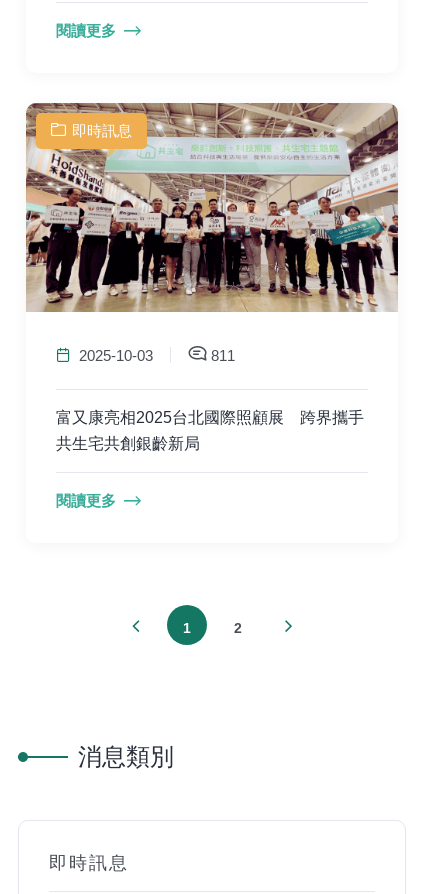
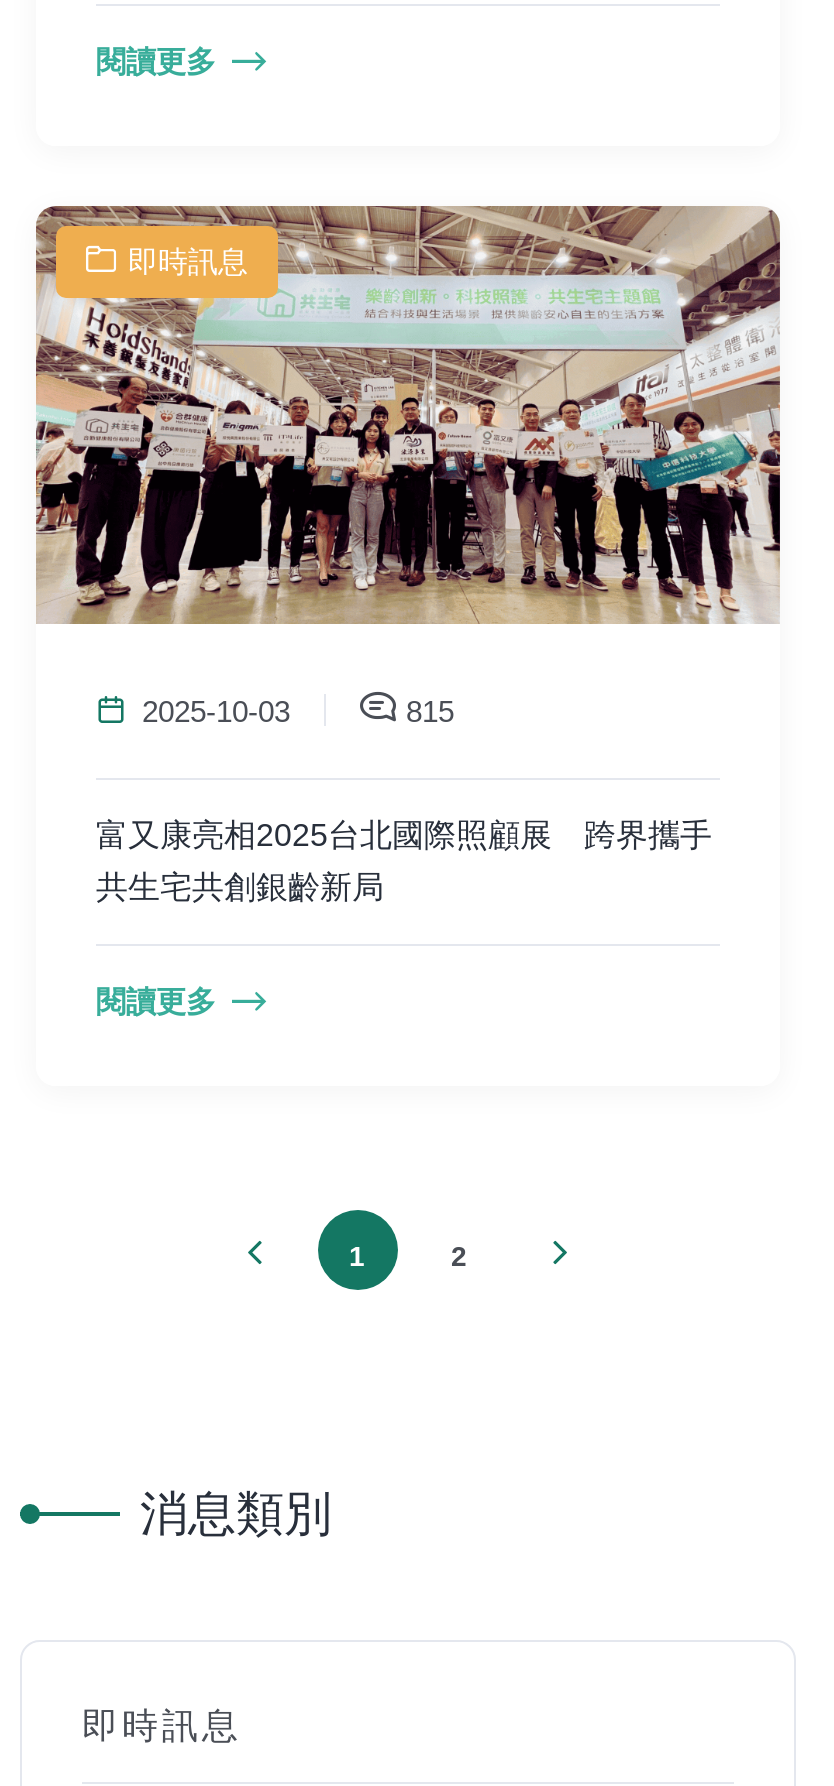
- 811
+ 815
